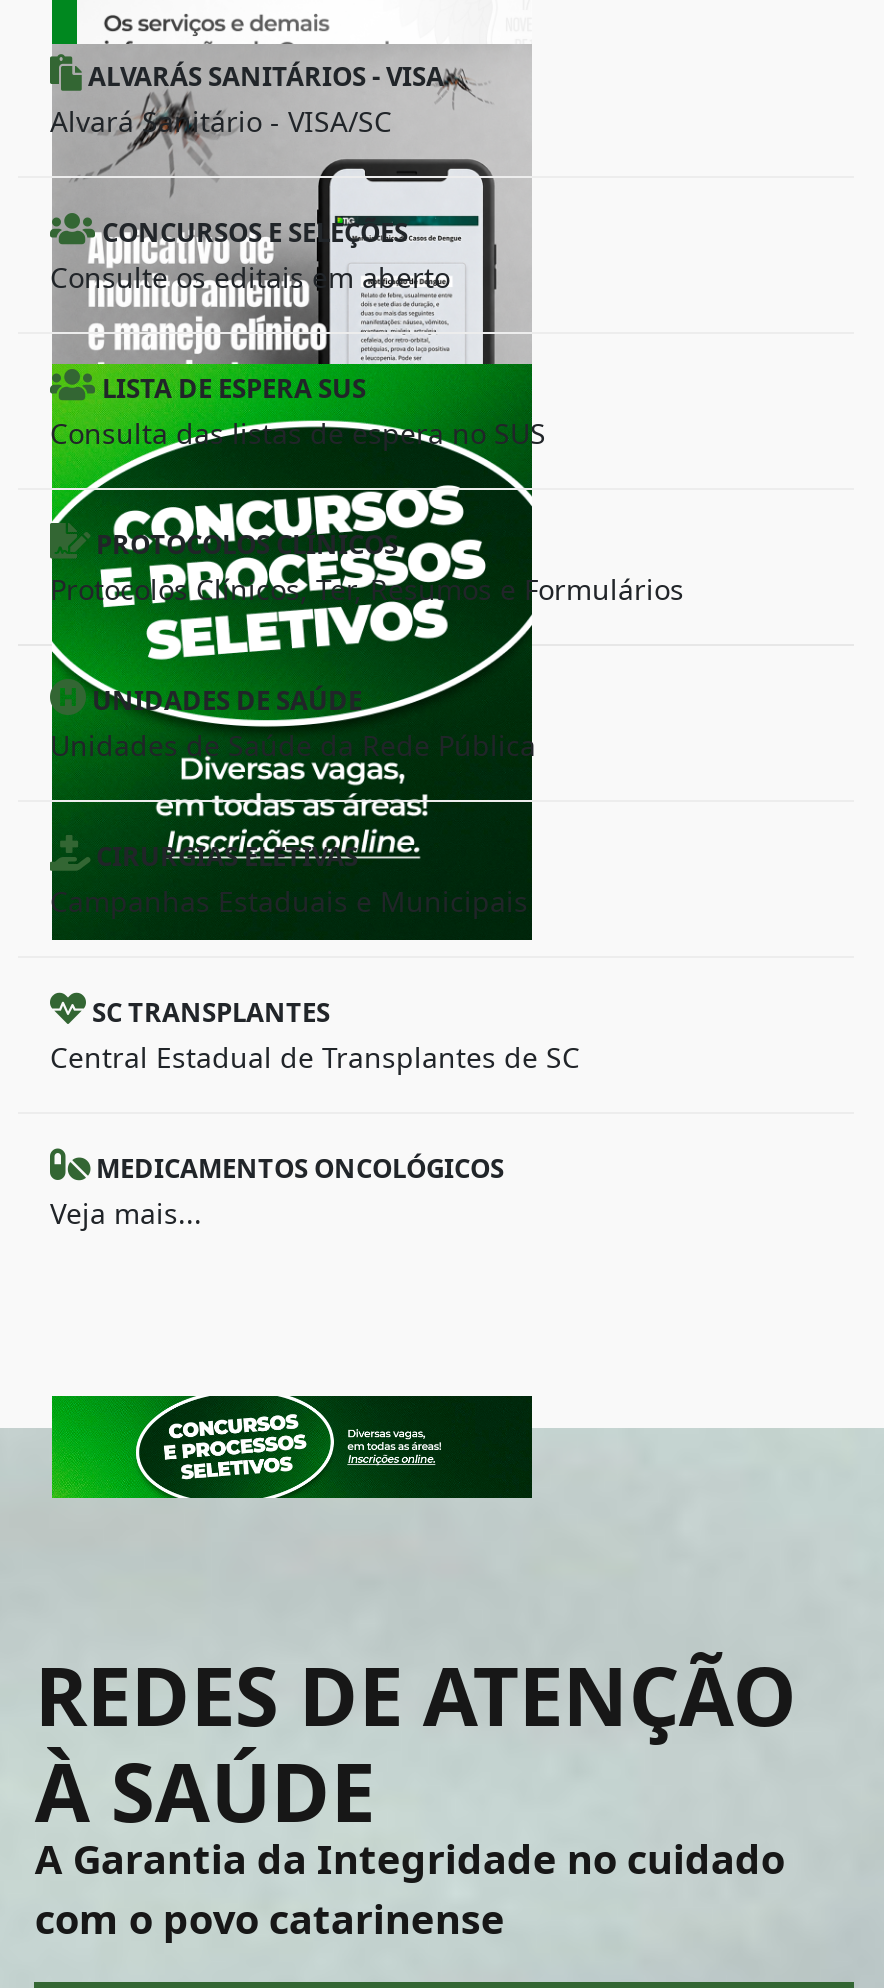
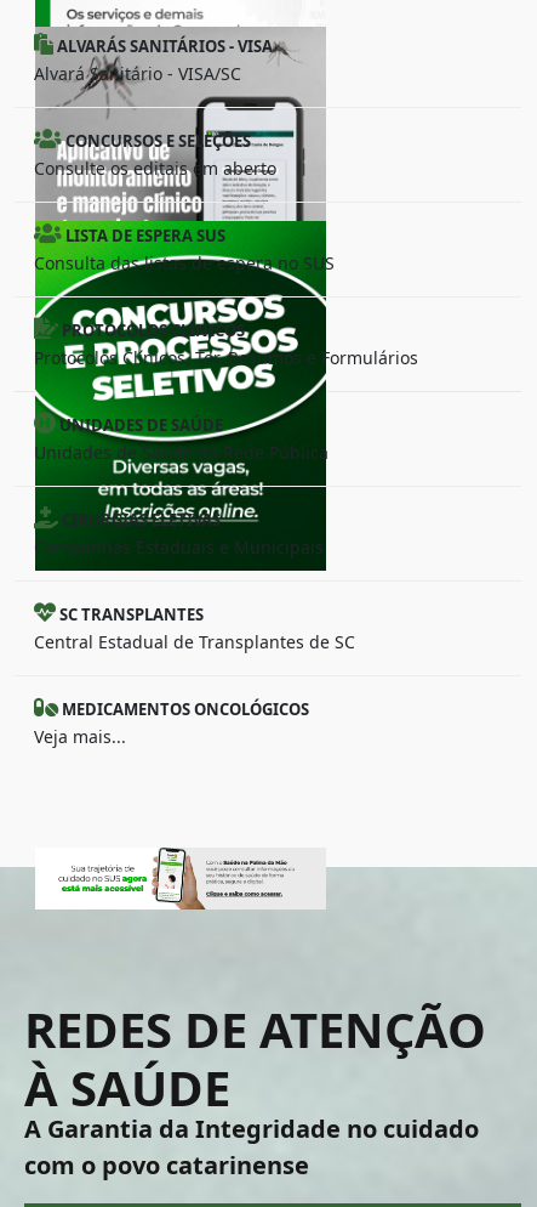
- [image]
+ [image]
